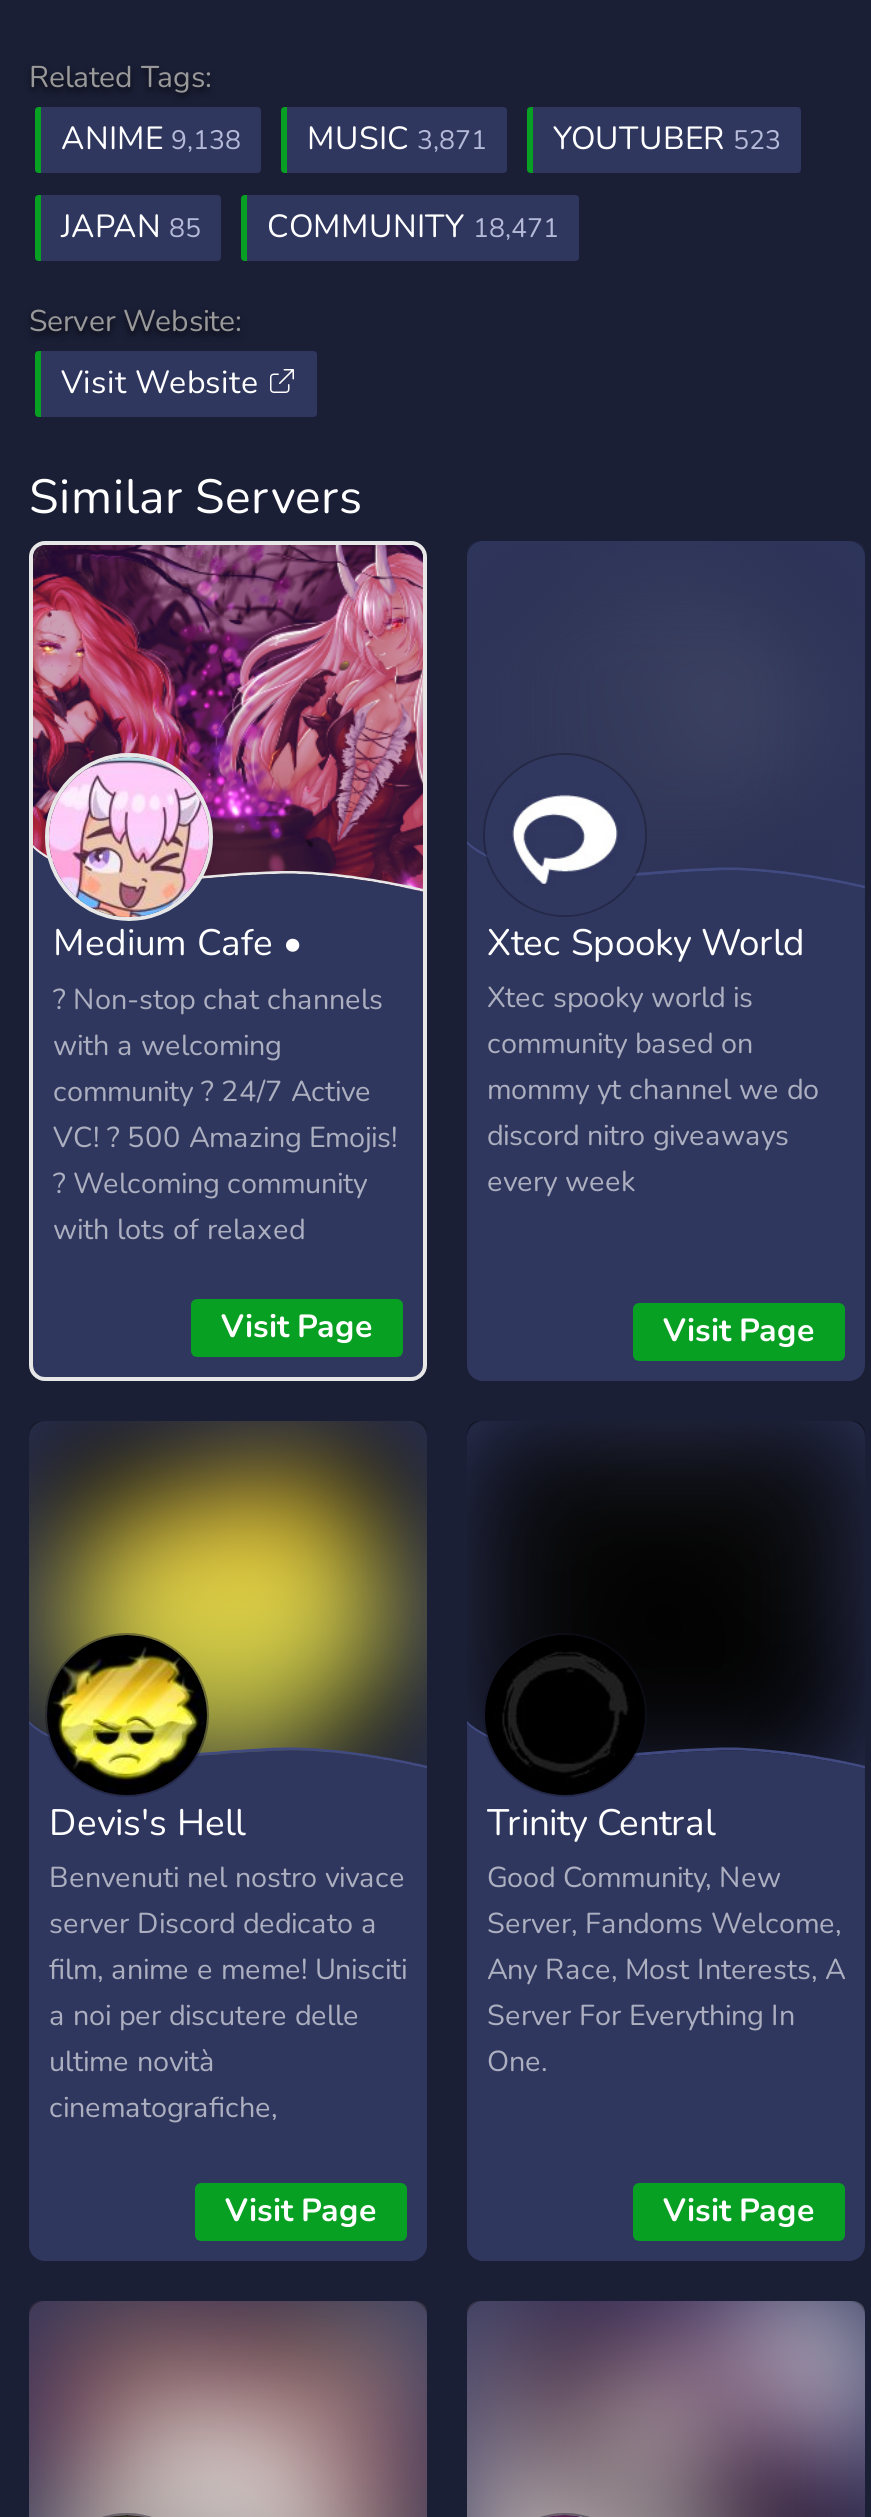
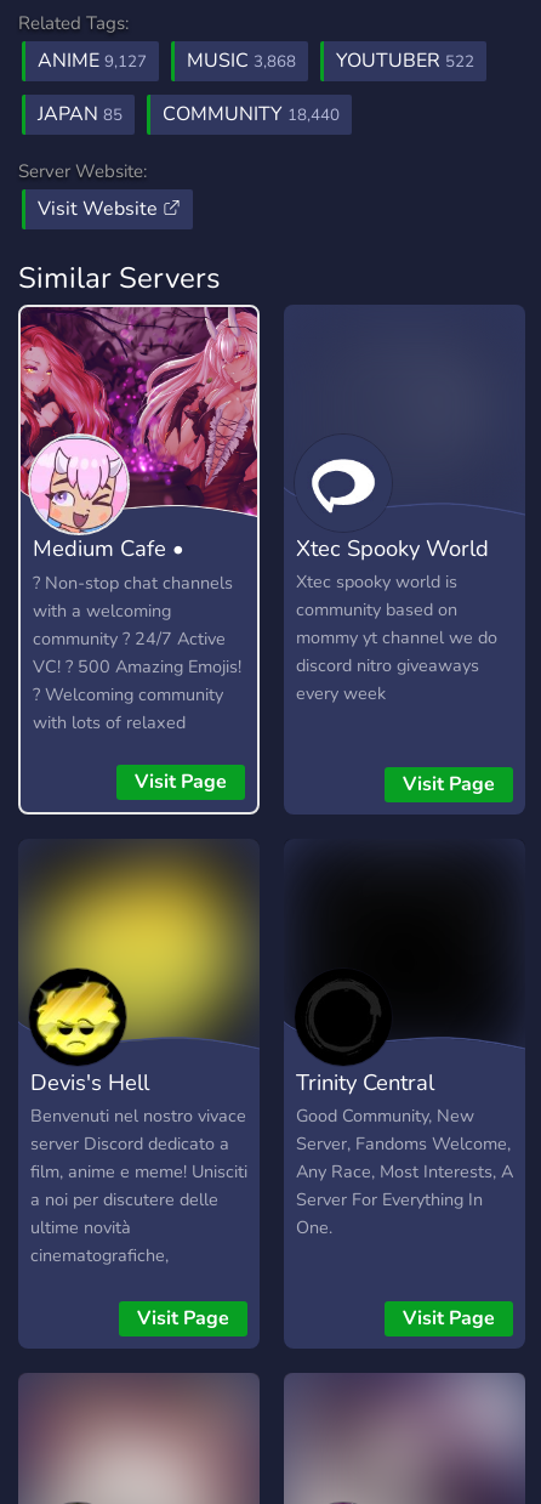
- ANIME 9,138
+ ANIME 9,127

- MUSIC 3,871
+ MUSIC 3,868

- YOUTUBER 523
+ YOUTUBER 522

- JAPAN 85 COMMUNITY 18,471
+ JAPAN 85 COMMUNITY 18,440
